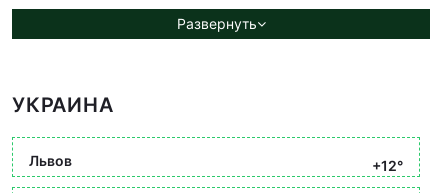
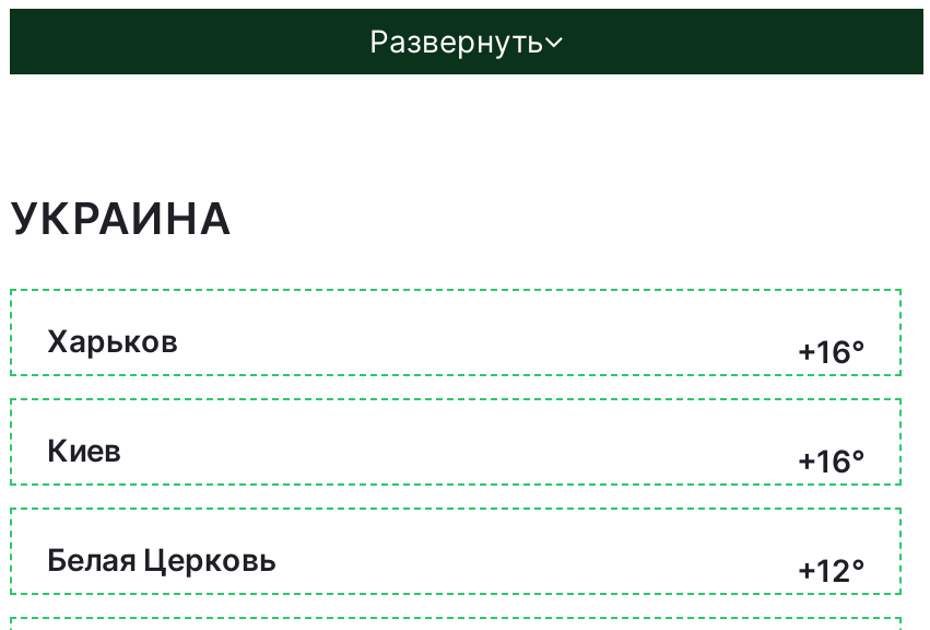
- Львов
+ Харьков
+ +16°
+ Киев
+ +16°
+ Белая Церковь
